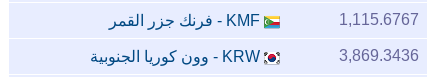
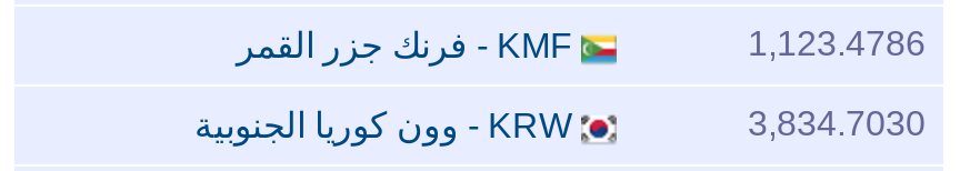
- 1,115.6767
+ 1,123.4786

- 3,869.3436
+ 3,834.7030
